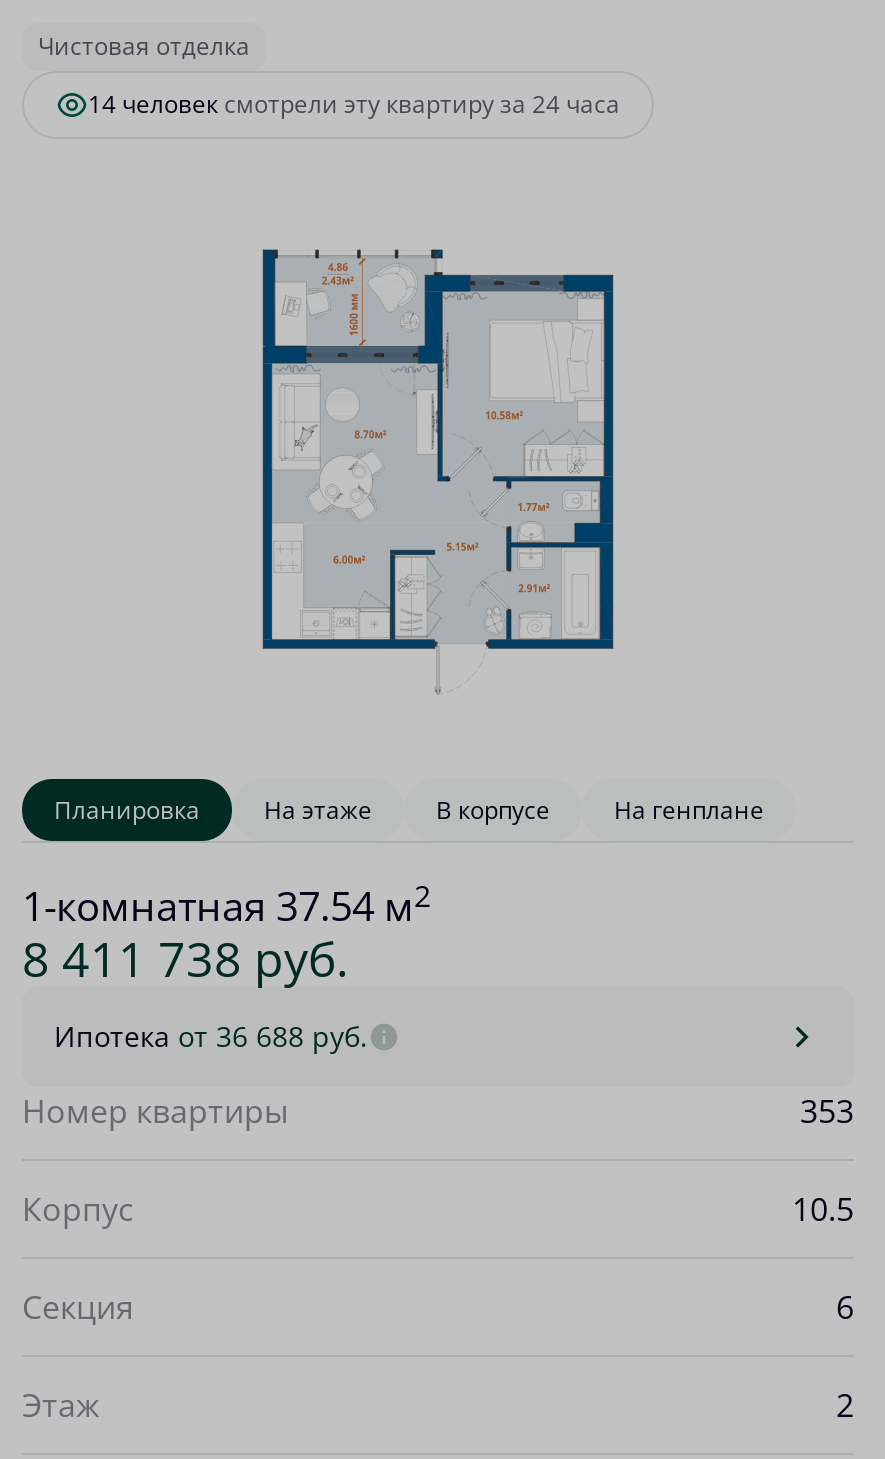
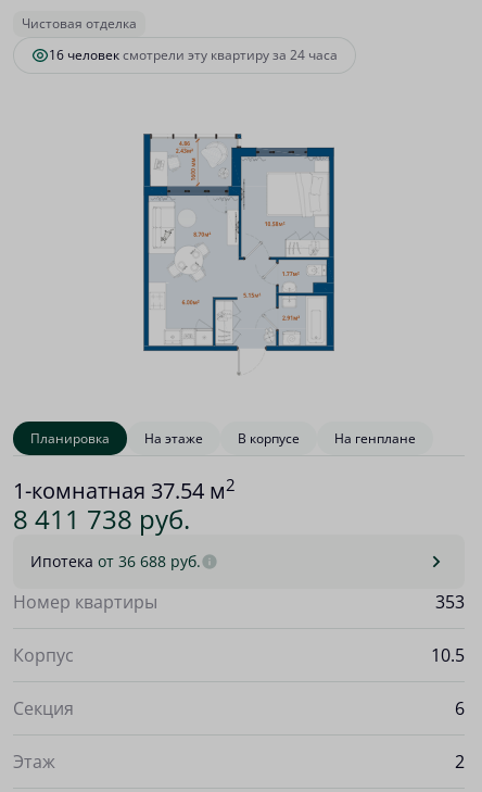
- 14 человек смотрели эту квартиру за 24 часа
+ 16 человек смотрели эту квартиру за 24 часа
